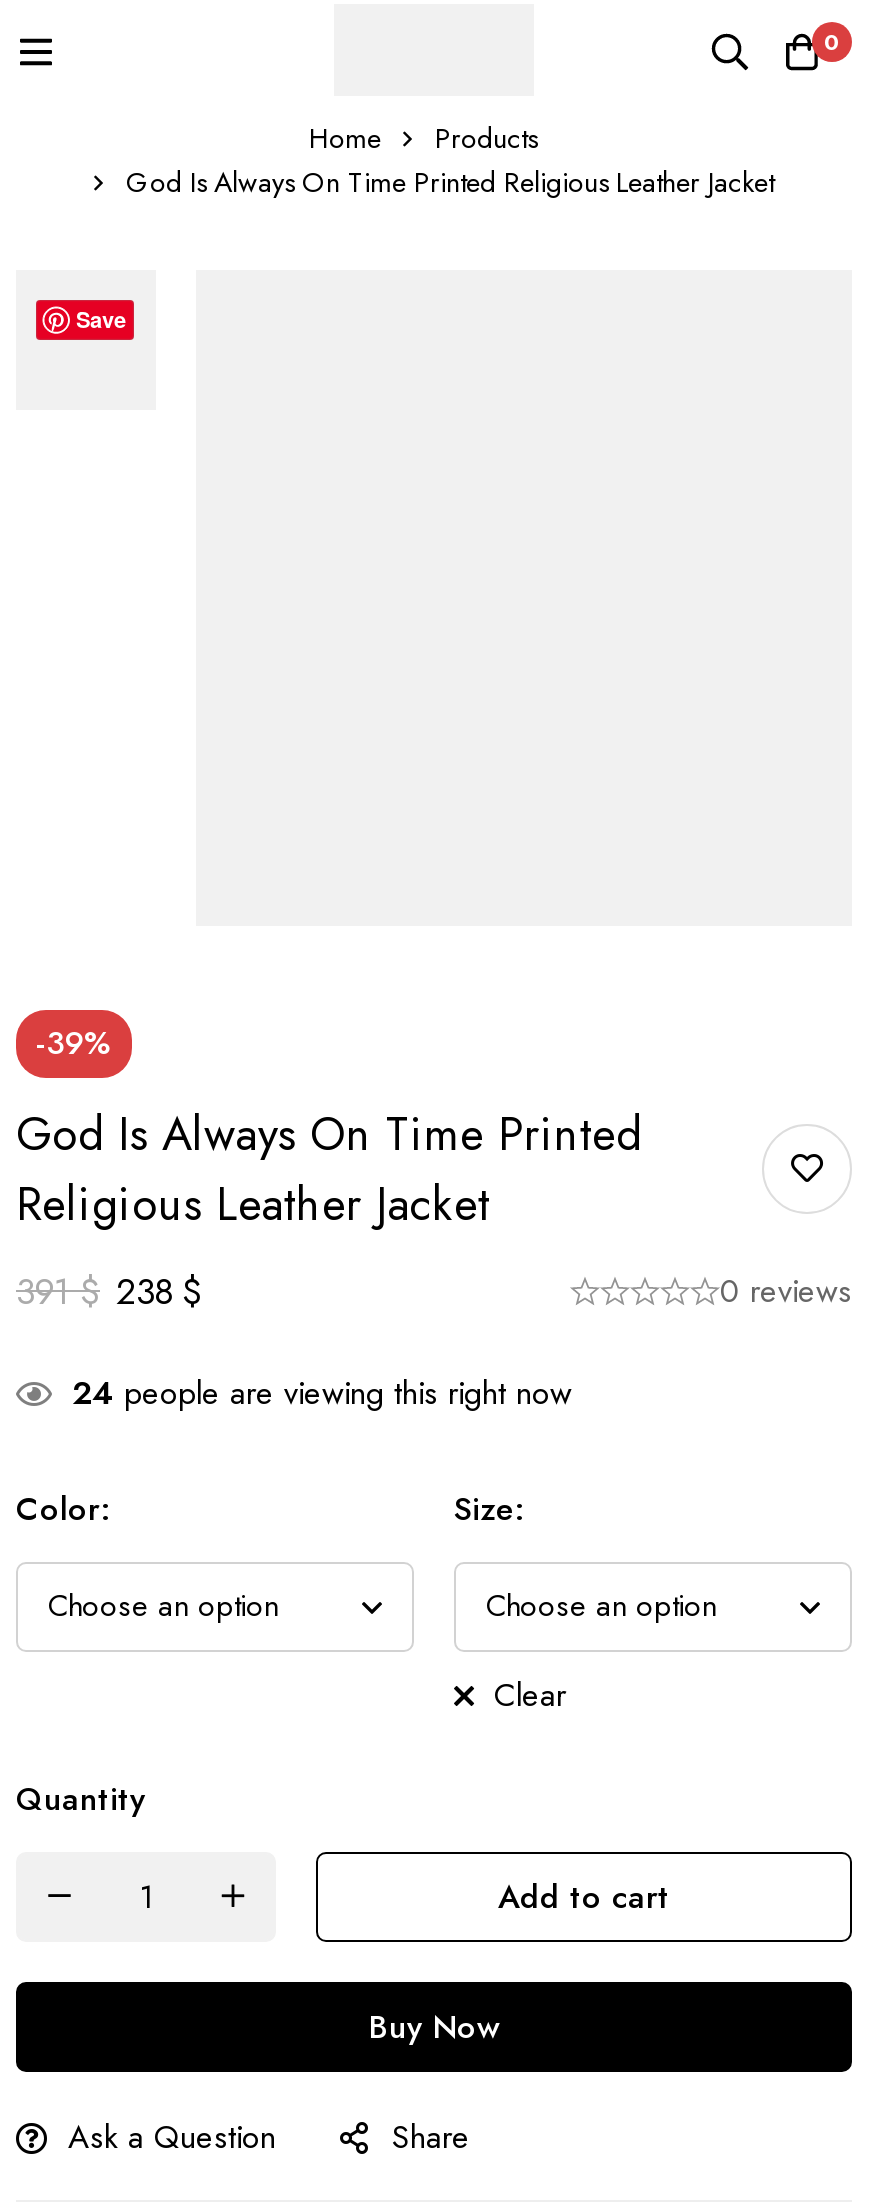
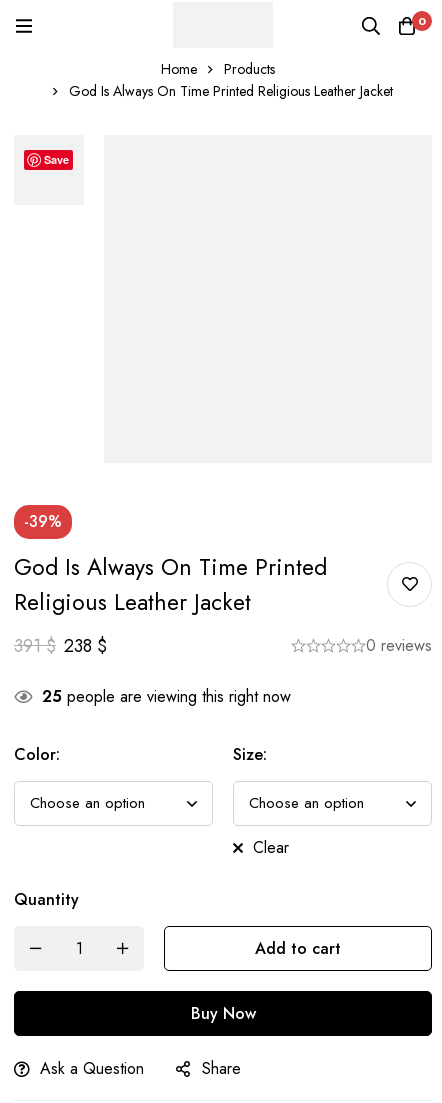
- 24 people are viewing this right now
+ 25 people are viewing this right now
